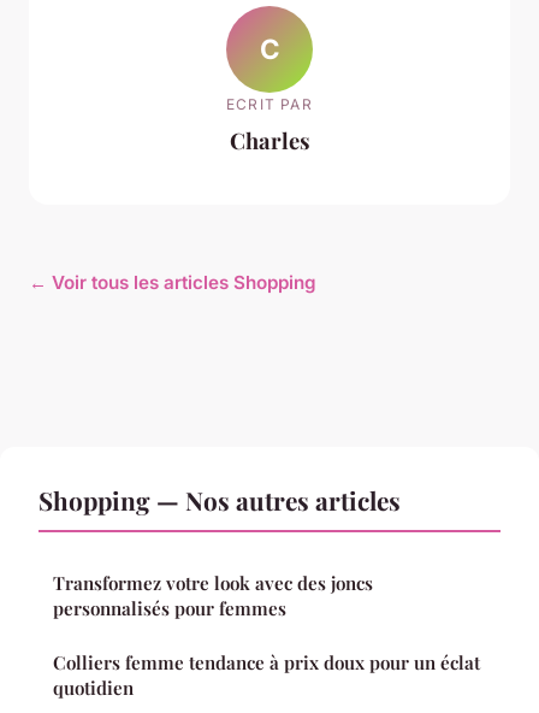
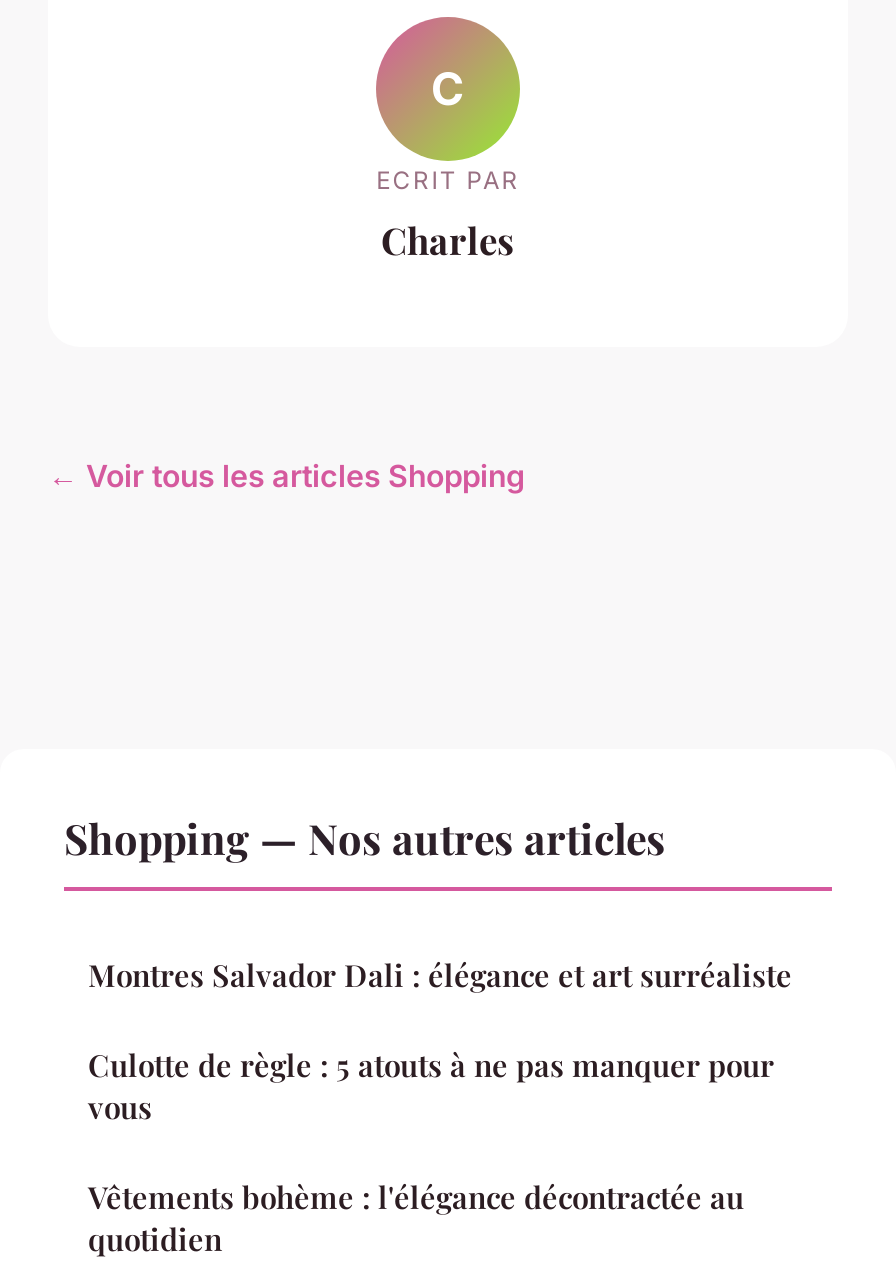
- Transformez votre look avec des joncs
- personnalisés pour femmes
- Colliers femme tendance à prix doux pour un éclat
+ Montres Salvador Dali : élégance et art surréaliste
+ Culotte de règle : 5 atouts à ne pas manquer pour
+ vous
+ Vêtements bohème : l'élégance décontractée au
